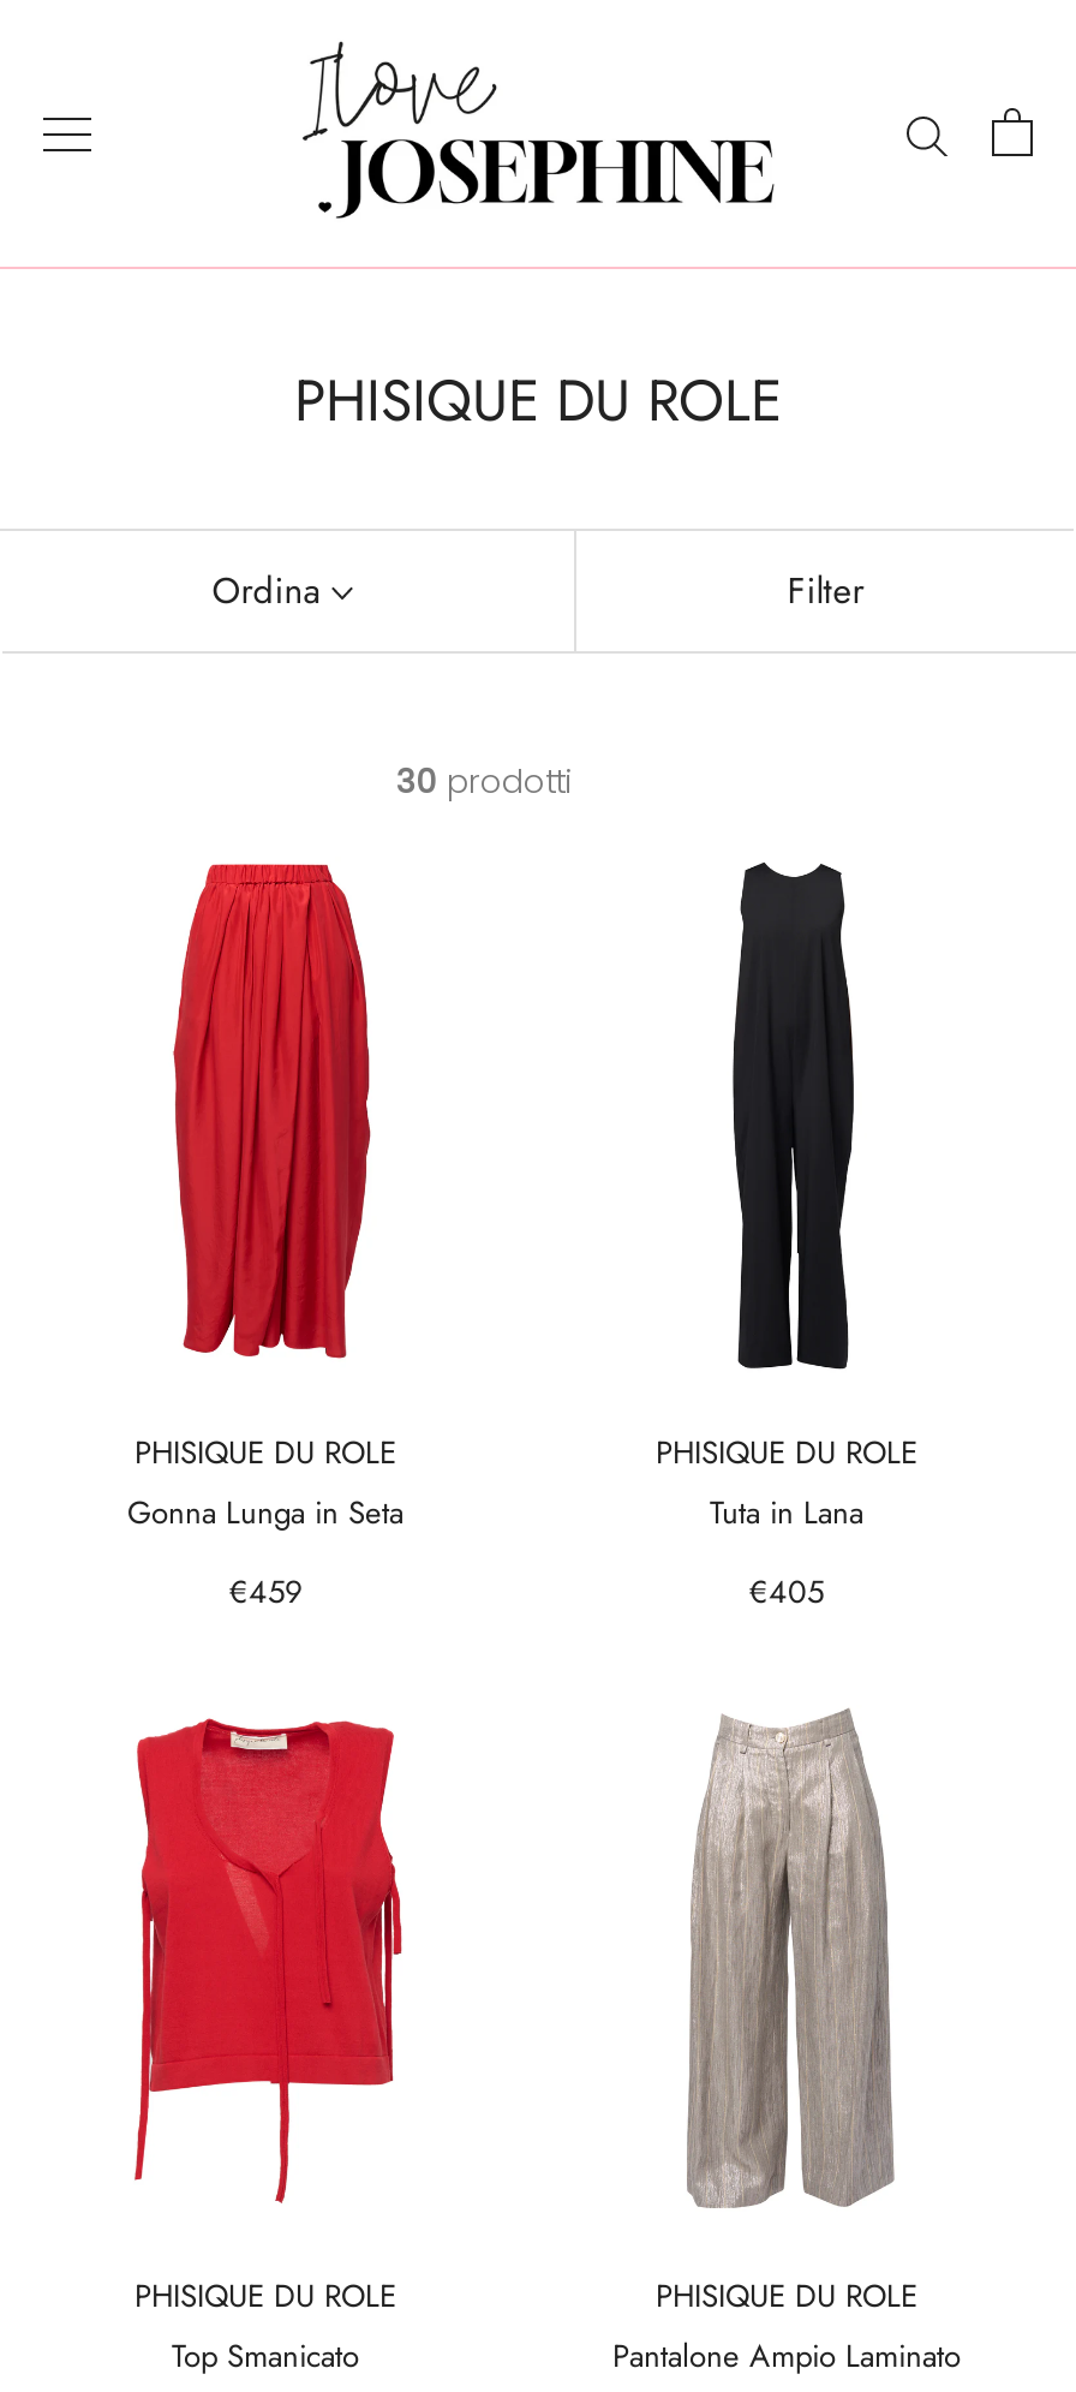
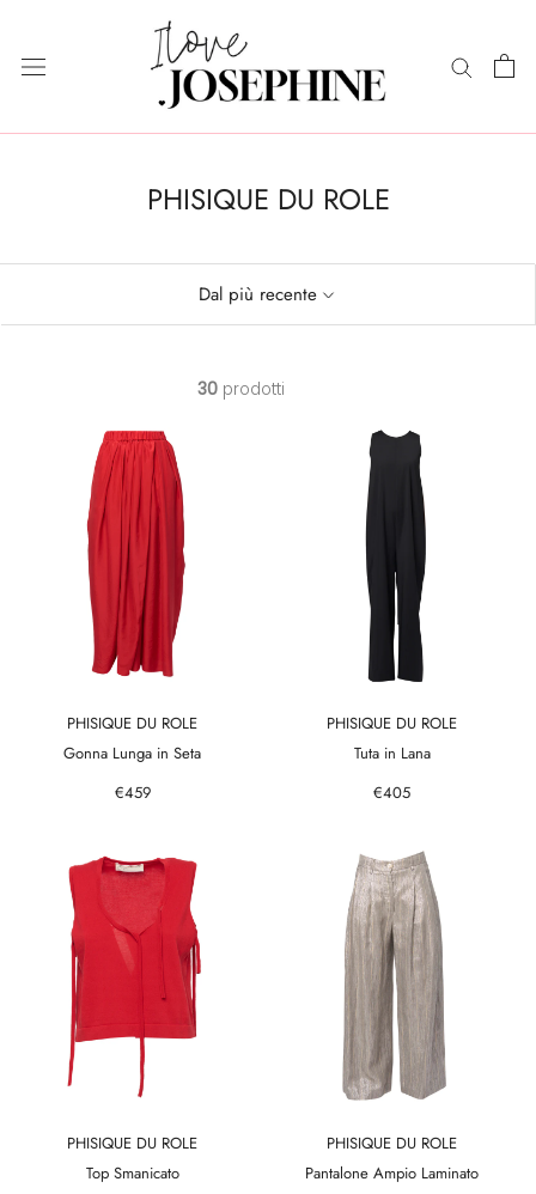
- Ordina
- Filter
+ Dal più recente
